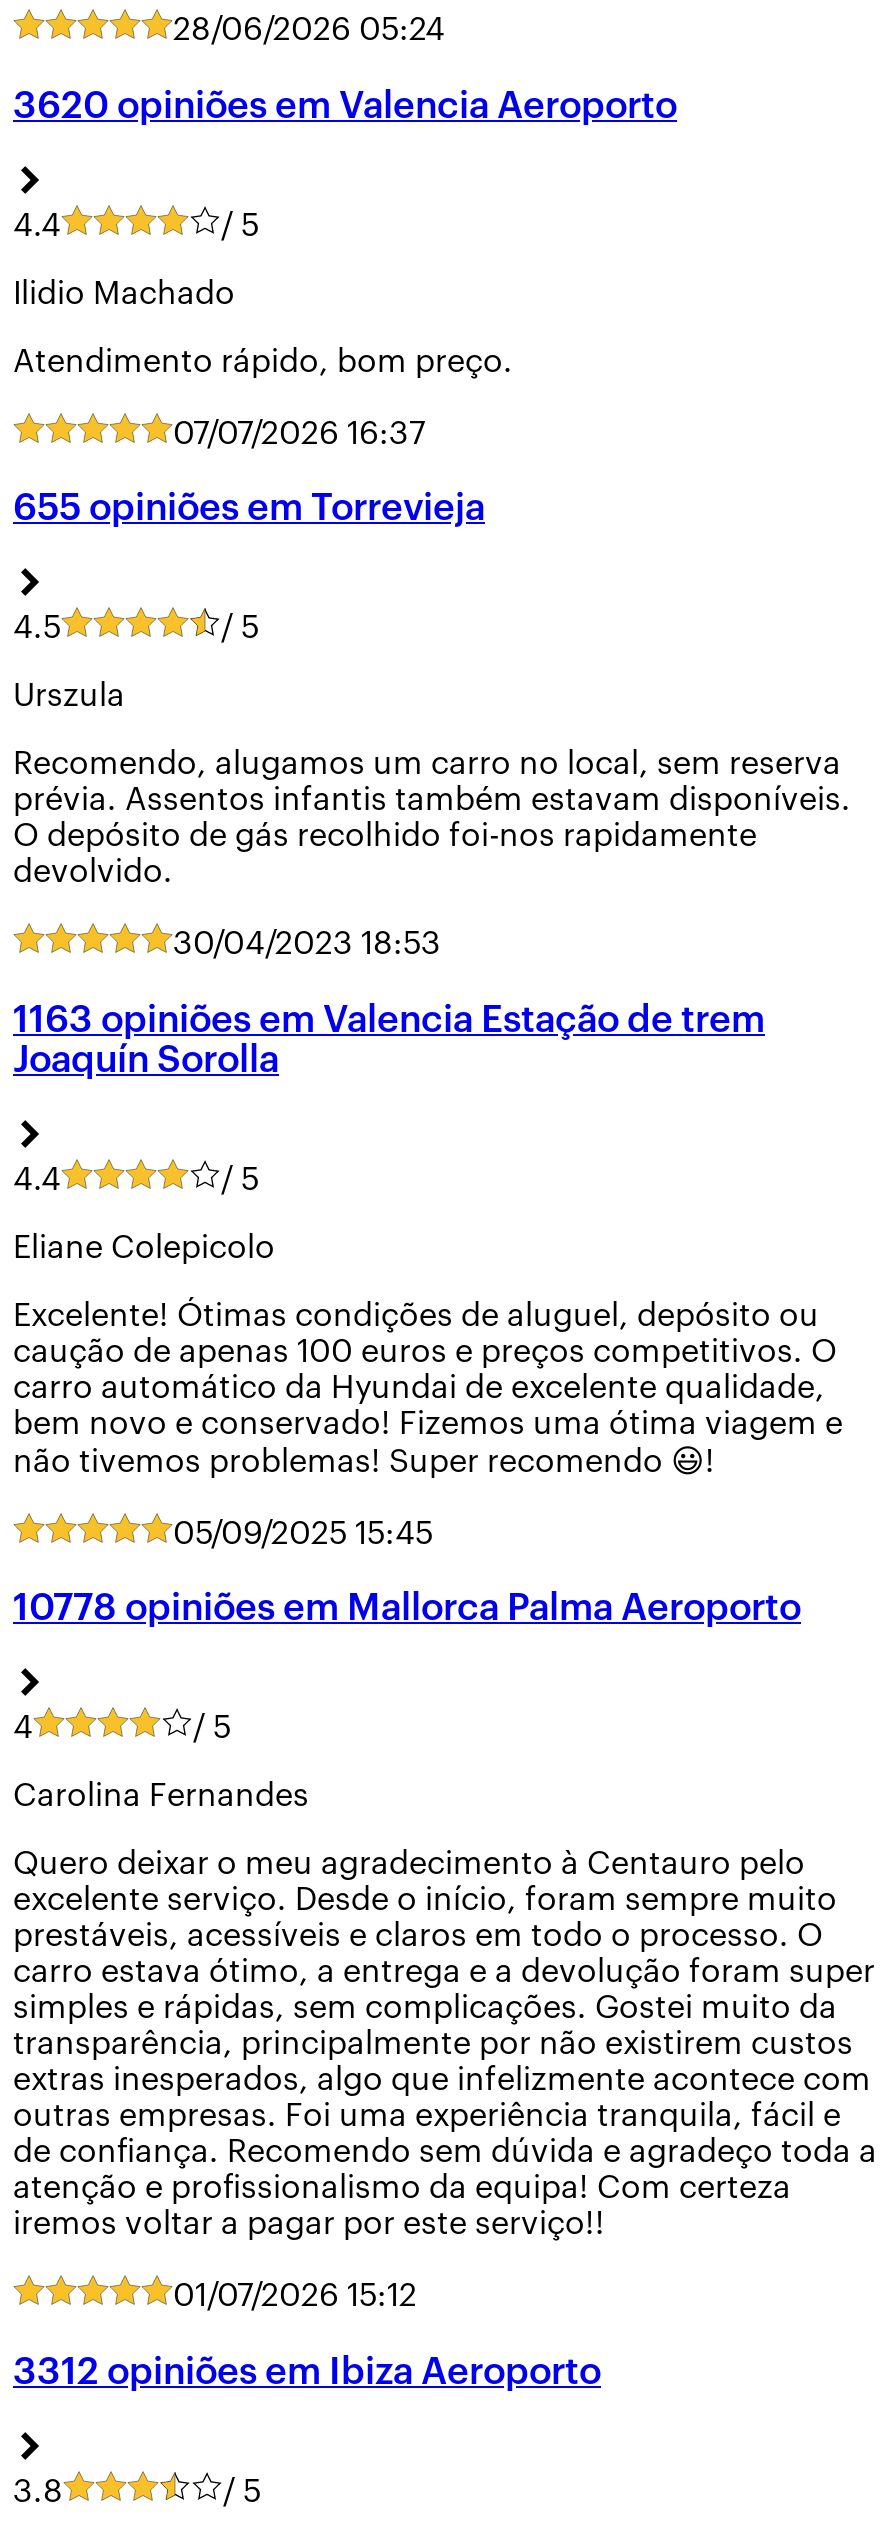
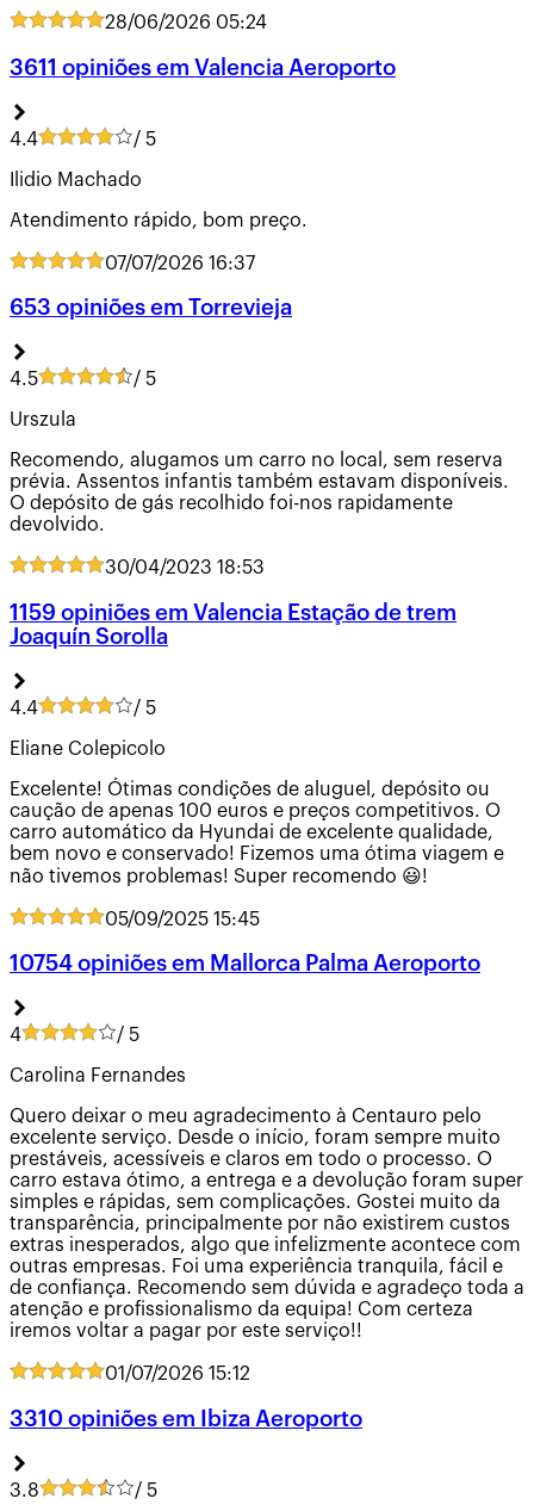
- 3620 opiniões em Valencia Aeroporto
+ 3611 opiniões em Valencia Aeroporto

- 655 opiniões em Torrevieja
+ 653 opiniões em Torrevieja

- 1163 opiniões em Valencia Estação de trem
+ 1159 opiniões em Valencia Estação de trem

- 10778 opiniões em Mallorca Palma Aeroporto
+ 10754 opiniões em Mallorca Palma Aeroporto

- 3312 opiniões em Ibiza Aeroporto
+ 3310 opiniões em Ibiza Aeroporto
